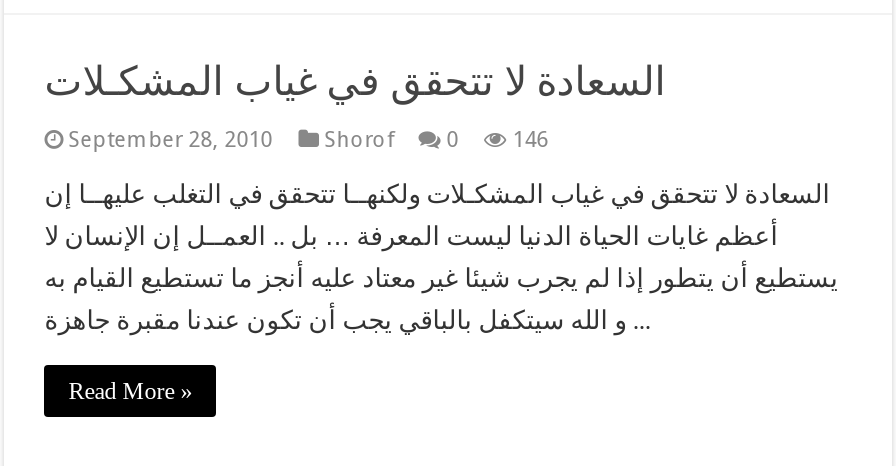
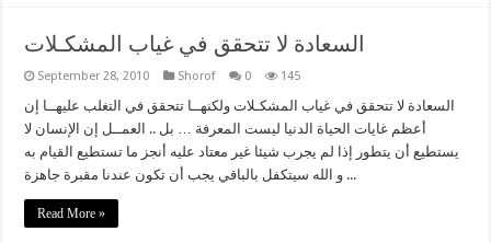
- 146
+ 145
